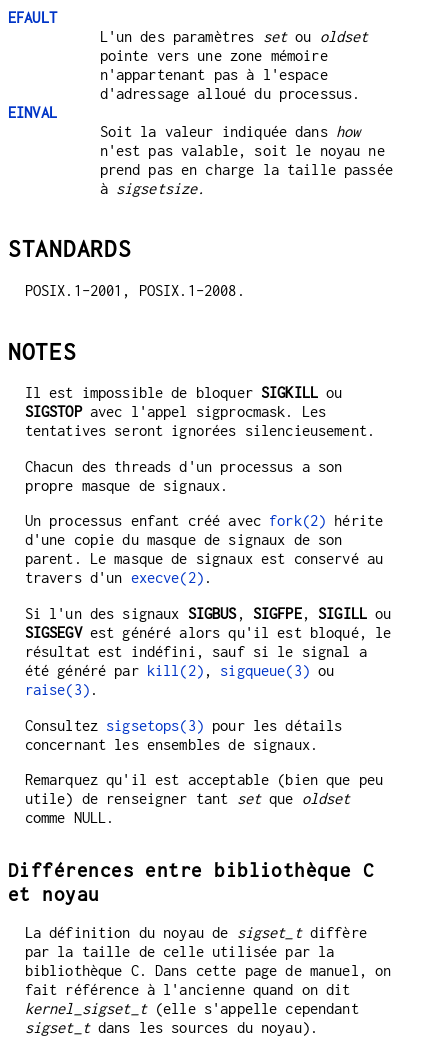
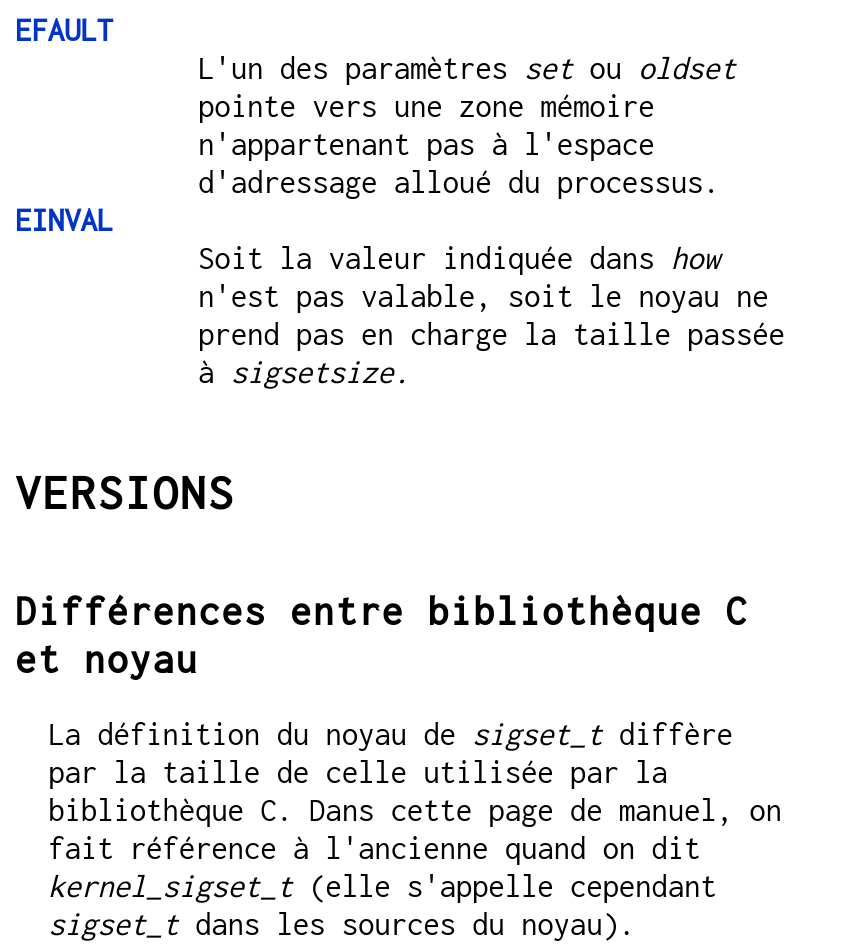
- STANDARDS
- POSIX.1-2001, POSIX.1-2008.
- NOTES
- Il est impossible de bloquer SIGKILL ou
- SIGSTOP avec l'appel sigprocmask. Les
- tentatives seront ignorées silencieusement.
- Chacun des threads d'un processus a son
- propre masque de signaux.
- Un processus enfant créé avec fork(2) hérite
- d'une copie du masque de signaux de son
- parent. Le masque de signaux est conservé au
- travers d'un execve(2).
- Si l'un des signaux SIGBUS, SIGFPE, SIGILL ou
- SIGSEGV est généré alors qu'il est bloqué, le
- résultat est indéfini, sauf si le signal a
- été généré par kill(2), sigqueue(3) ou
- raise(3).
- Consultez sigsetops(3) pour les détails
- concernant les ensembles de signaux.
- Remarquez qu'il est acceptable (bien que peu
- utile) de renseigner tant set que oldset
- comme NULL.
+ VERSIONS
